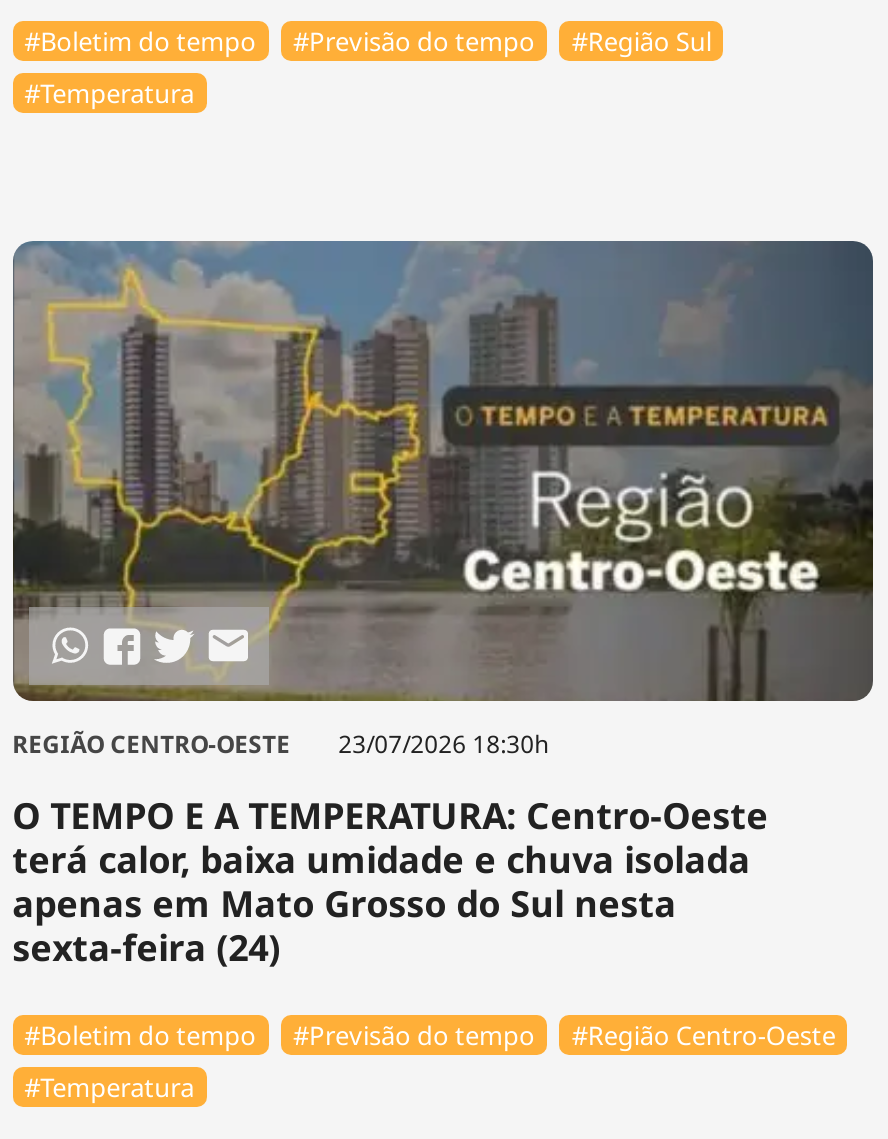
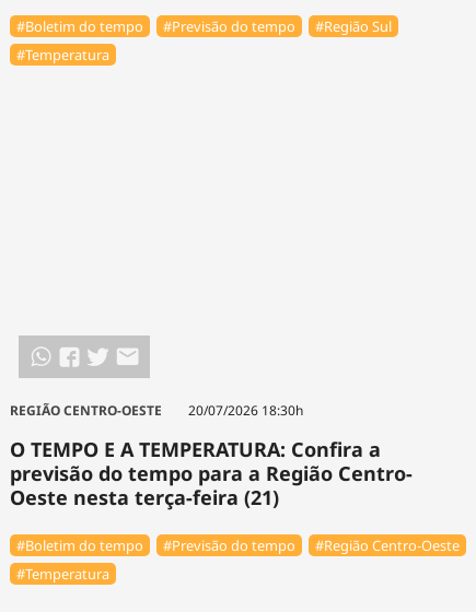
- [image]

- REGIÃO CENTRO-OESTE 23/07/2026 18:30h
+ REGIÃO CENTRO-OESTE 20/07/2026 18:30h

- O TEMPO E A TEMPERATURA: Centro-Oeste
- terá calor, baixa umidade e chuva isolada
- apenas em Mato Grosso do Sul nesta
- sexta-feira (24)
+ O TEMPO E A TEMPERATURA: Confira a
+ previsão do tempo para a Região Centro-
+ Oeste nesta terça-feira (21)
